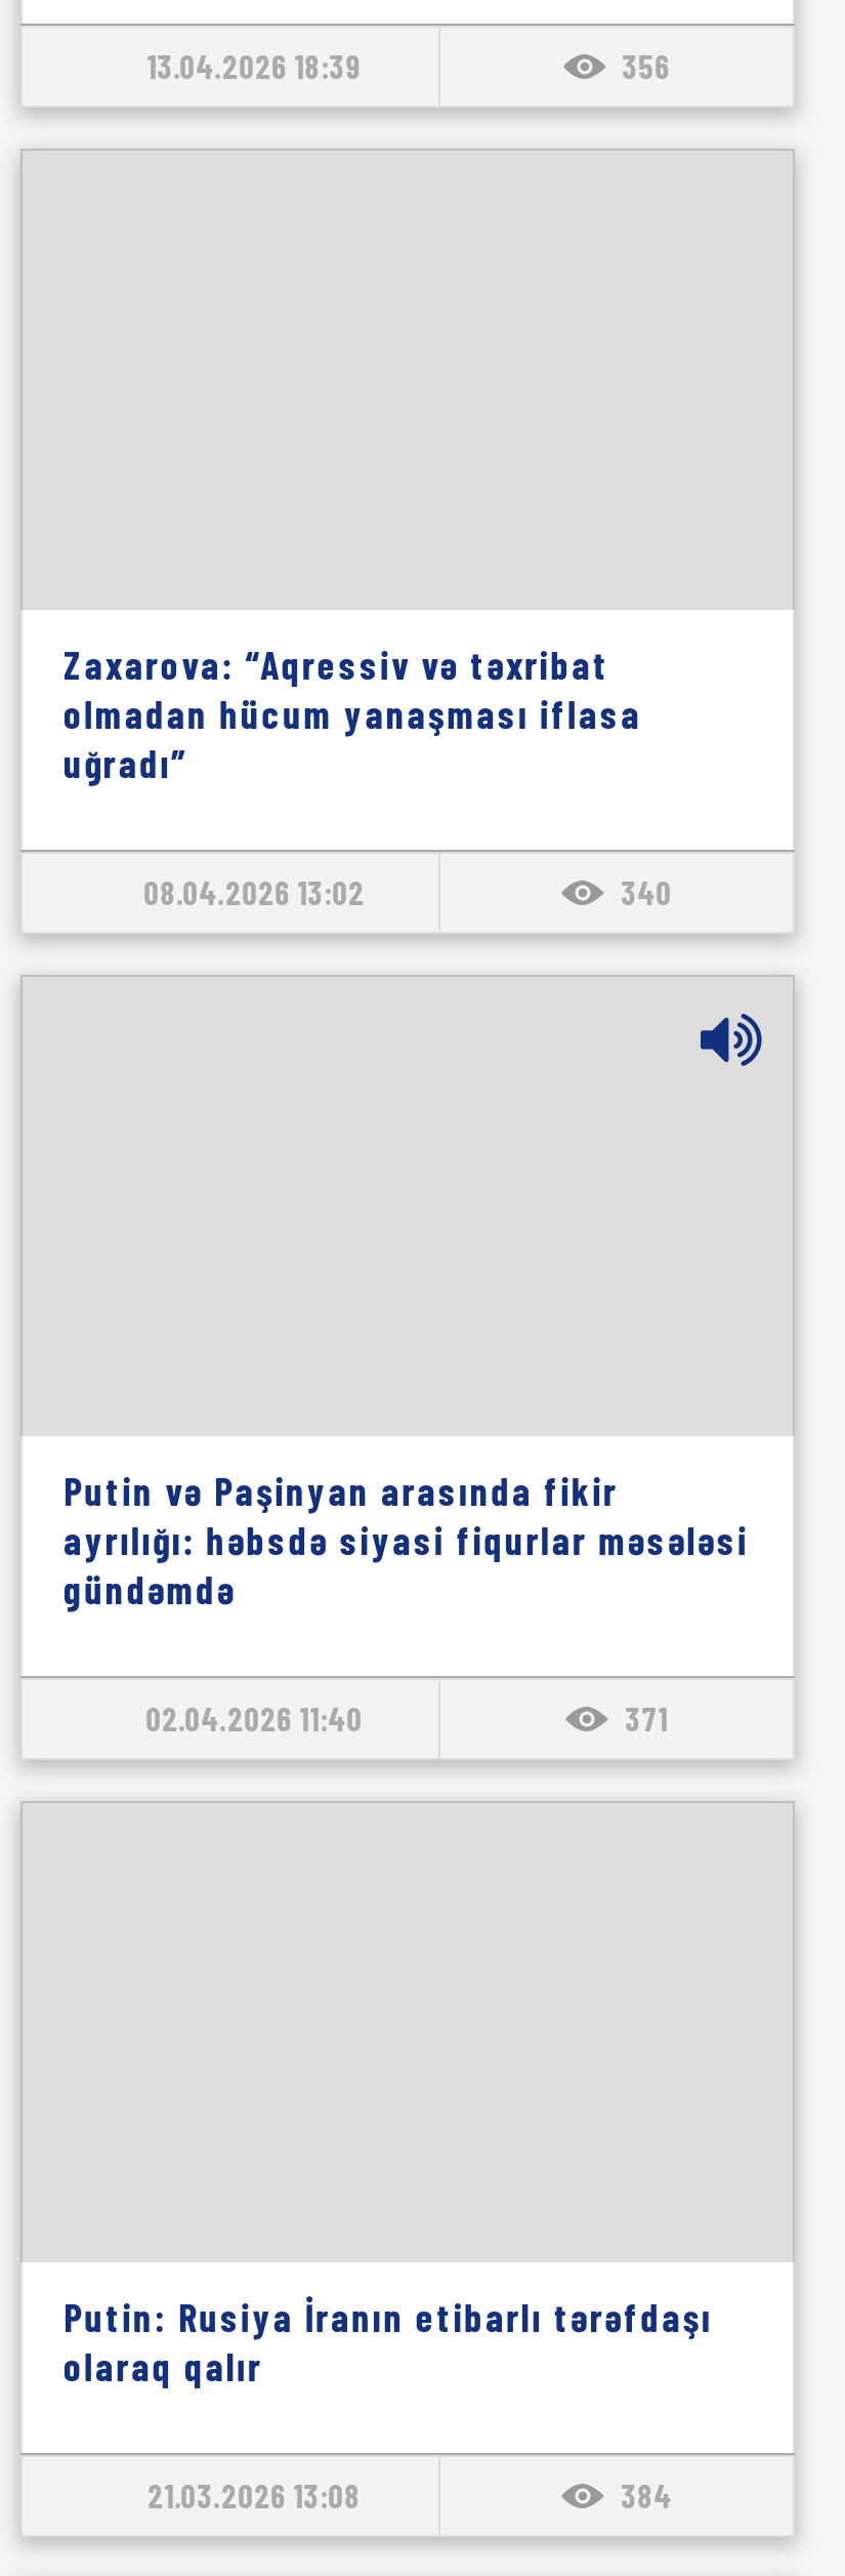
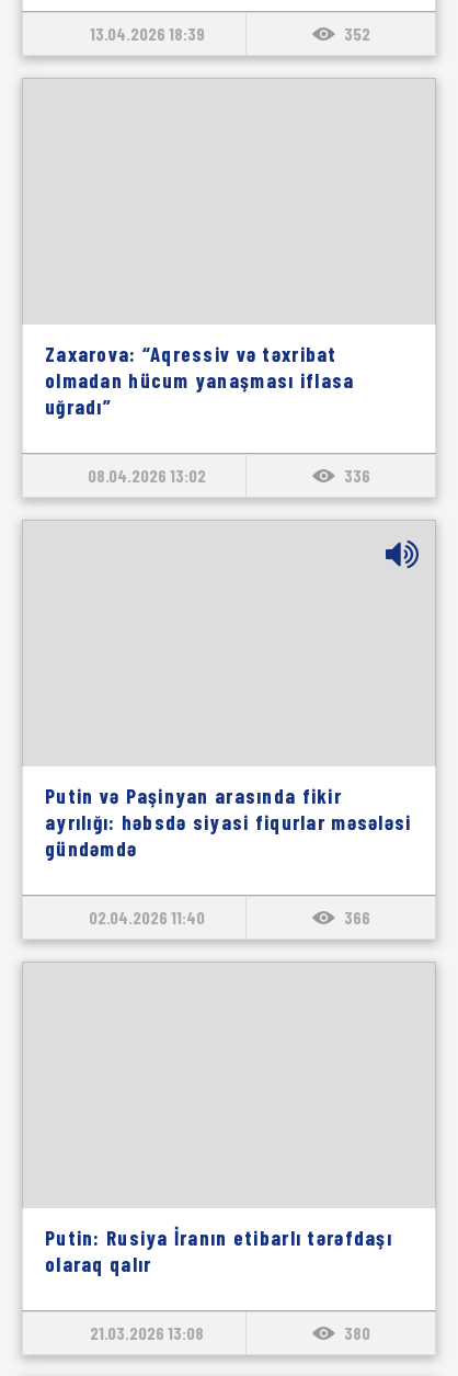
- 356
+ 352

- 340
+ 336

- 371
+ 366

- 384
+ 380
